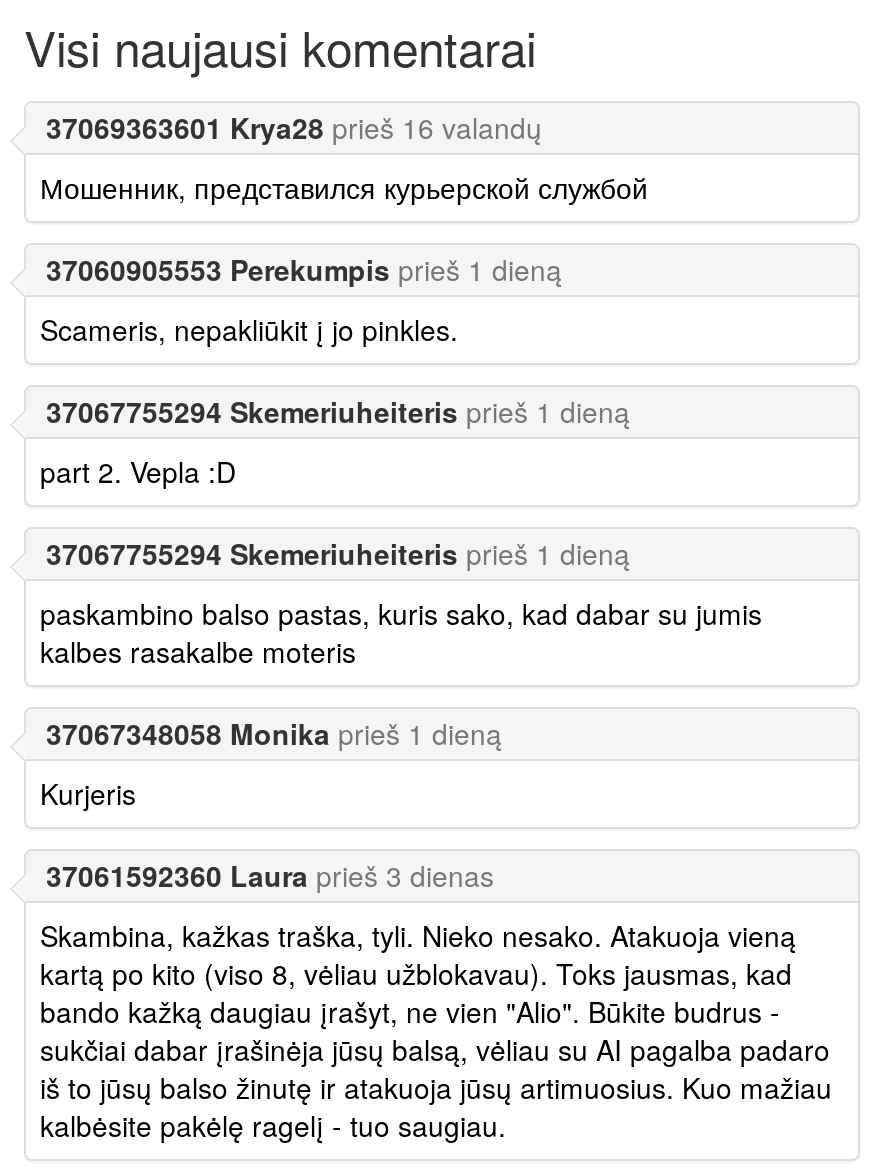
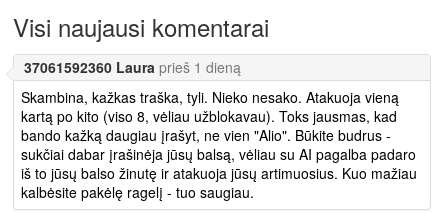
- 37069363601 Krya28 prieš 16 valandų
- Мошенник, представился курьерской службой
- 37060905553 Perekumpis prieš 1 dieną
- Scameris, nepakliūkit į jo pinkles.
- 37067755294 Skemeriuheiteris prieš 1 dieną
- part 2. Vepla :D
- 37067755294 Skemeriuheiteris prieš 1 dieną
- paskambino balso pastas, kuris sako, kad dabar su jumis
- kalbes rasakalbe moteris
- 37067348058 Monika prieš 1 dieną
- Kurjeris
- 37061592360 Laura prieš 3 dienas
+ 37061592360 Laura prieš 1 dieną
